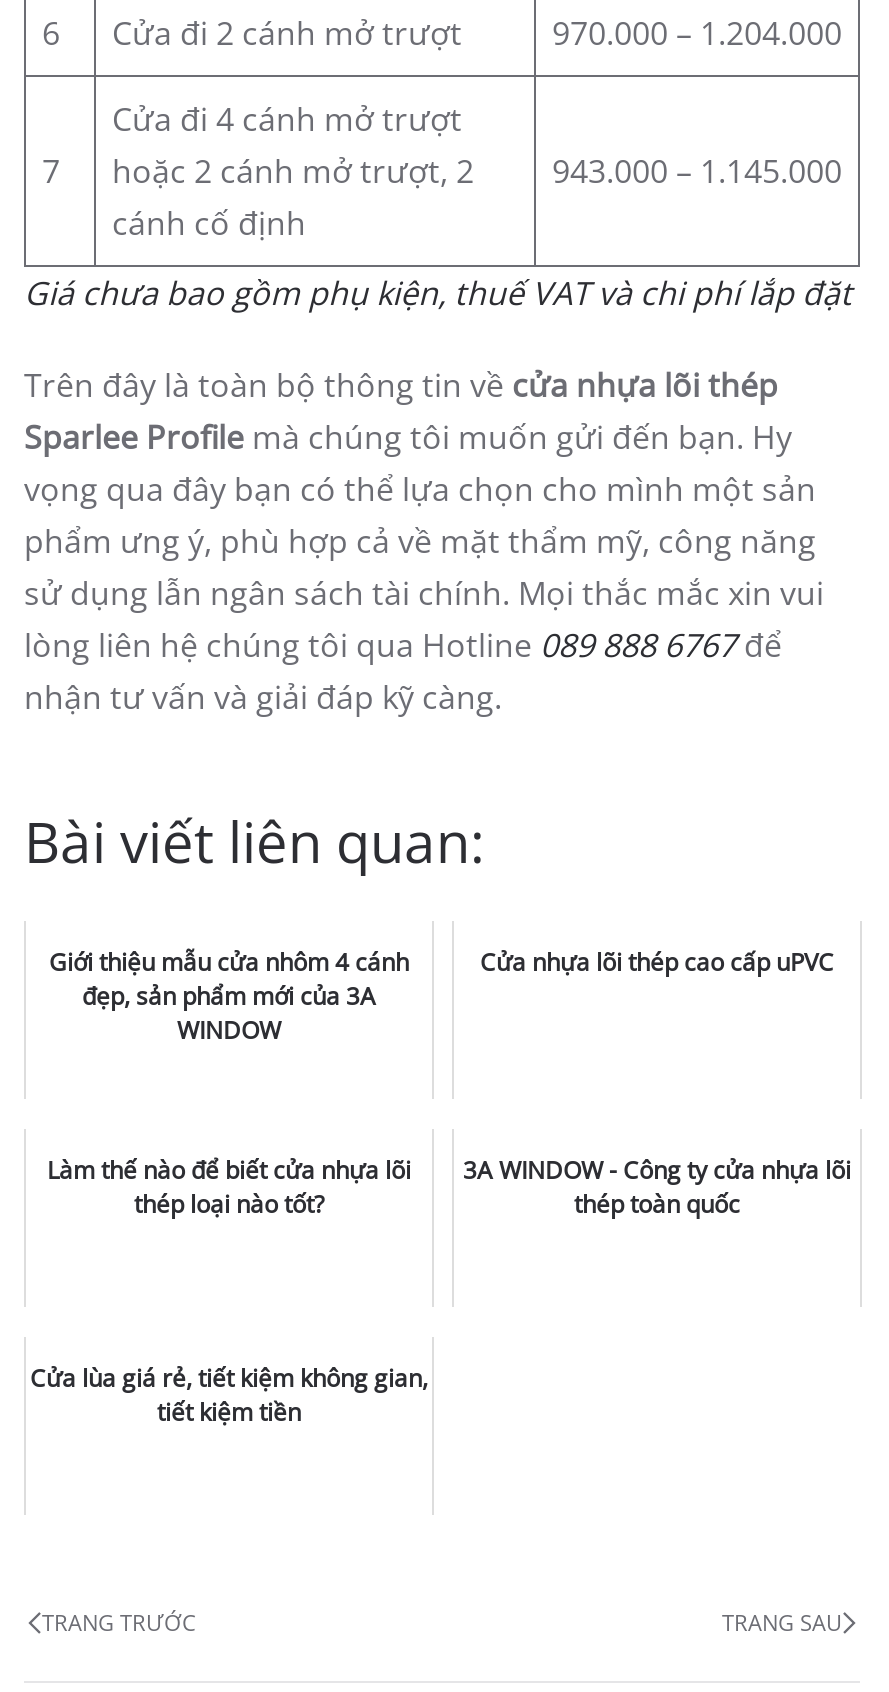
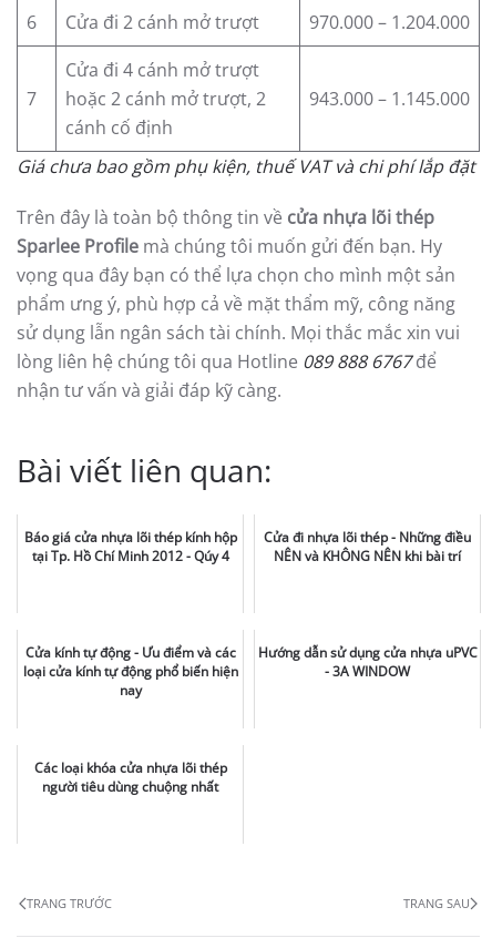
- Giới thiệu mẫu cửa nhôm 4 cánh
- đẹp, sản phẩm mới của 3A
- WINDOW
+ Báo giá cửa nhựa lõi thép kính hộp
+ tại Tp. Hồ Chí Minh 2012 - Qúy 4

- Cửa nhựa lõi thép cao cấp uPVC
+ Cửa đi nhựa lõi thép - Những điều
+ NÊN và KHÔNG NÊN khi bài trí

- Làm thế nào để biết cửa nhựa lõi
- thép loại nào tốt?
+ Cửa kính tự động - Ưu điểm và các
+ loại cửa kính tự động phổ biến hiện
+ nay

- 3A WINDOW - Công ty cửa nhựa lõi
- thép toàn quốc
+ Hướng dẫn sử dụng cửa nhựa uPVC
+ - 3A WINDOW

- Cửa lùa giá rẻ, tiết kiệm không gian,
- tiết kiệm tiền
+ Các loại khóa cửa nhựa lõi thép
+ người tiêu dùng chuộng nhất
